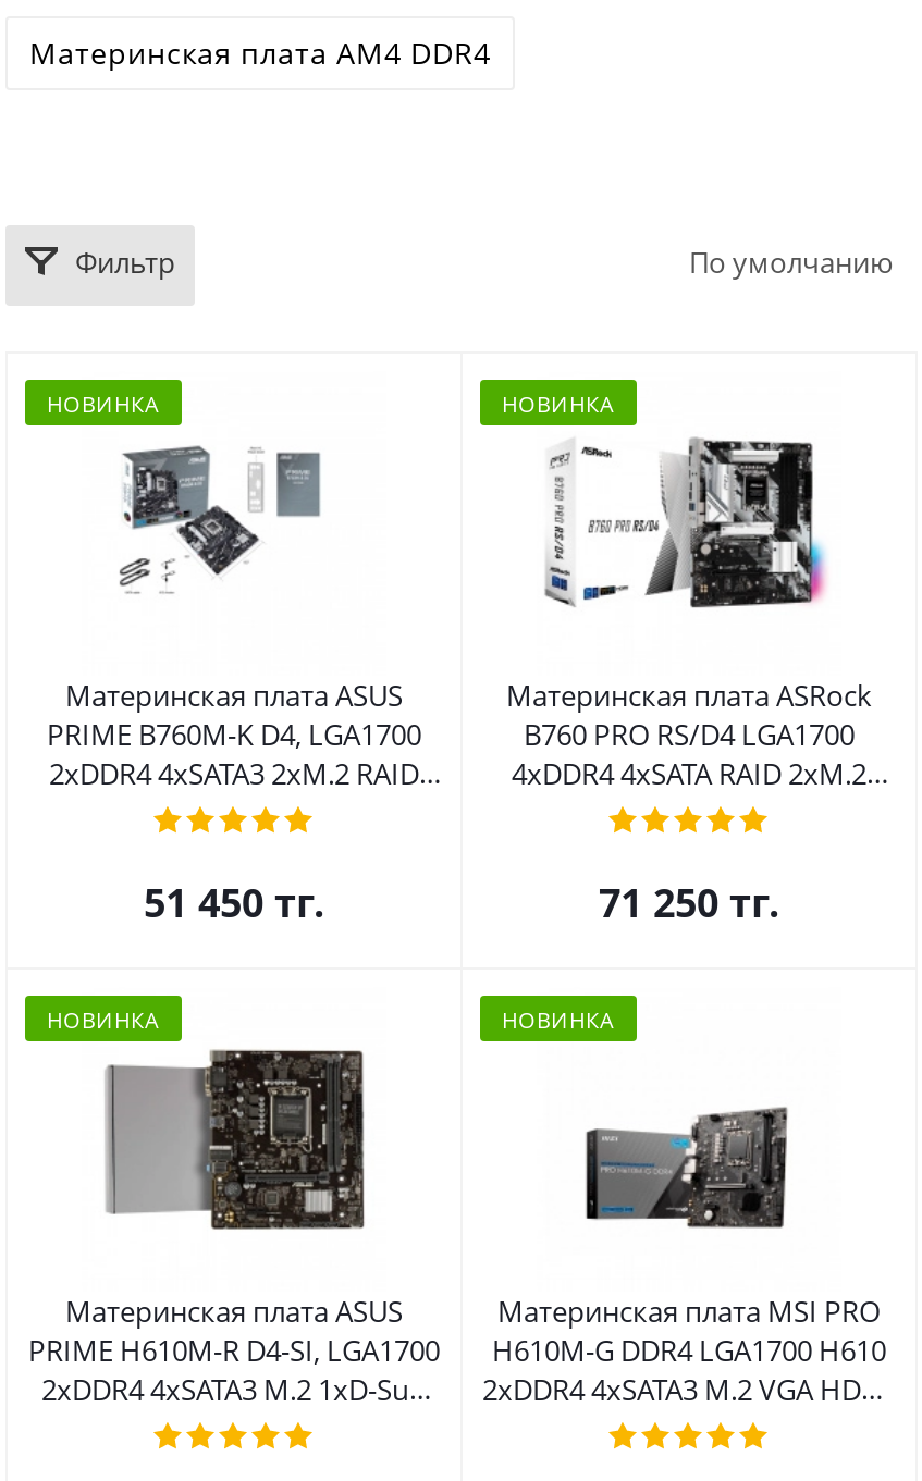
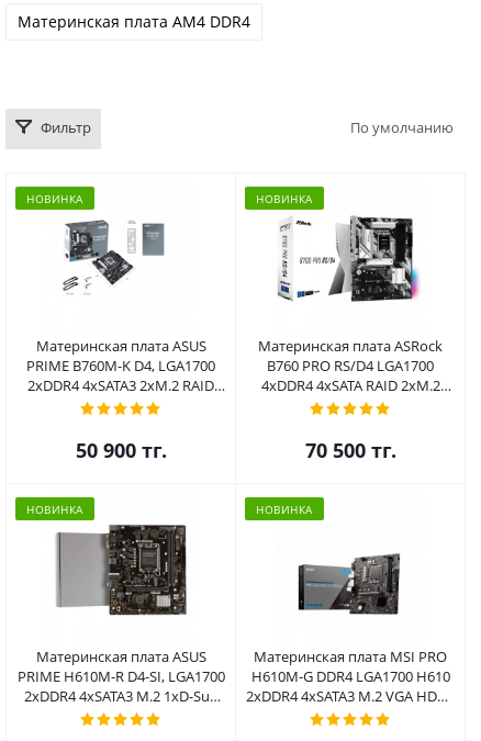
- 51 450 тг.
+ 50 900 тг.

- 71 250 тг.
+ 70 500 тг.
